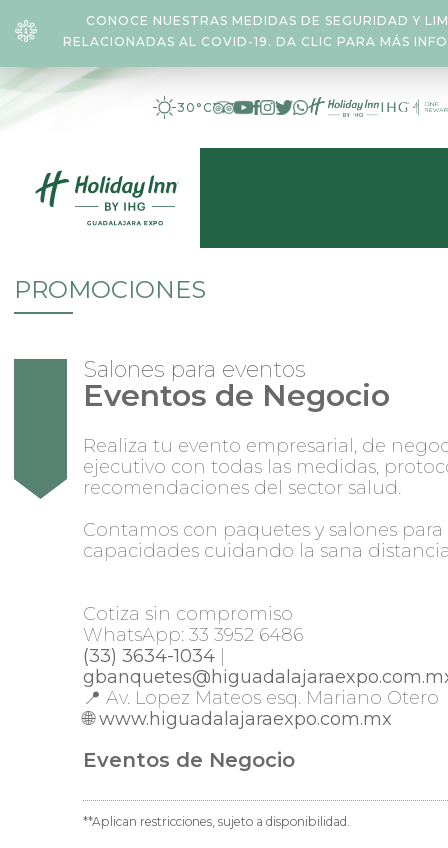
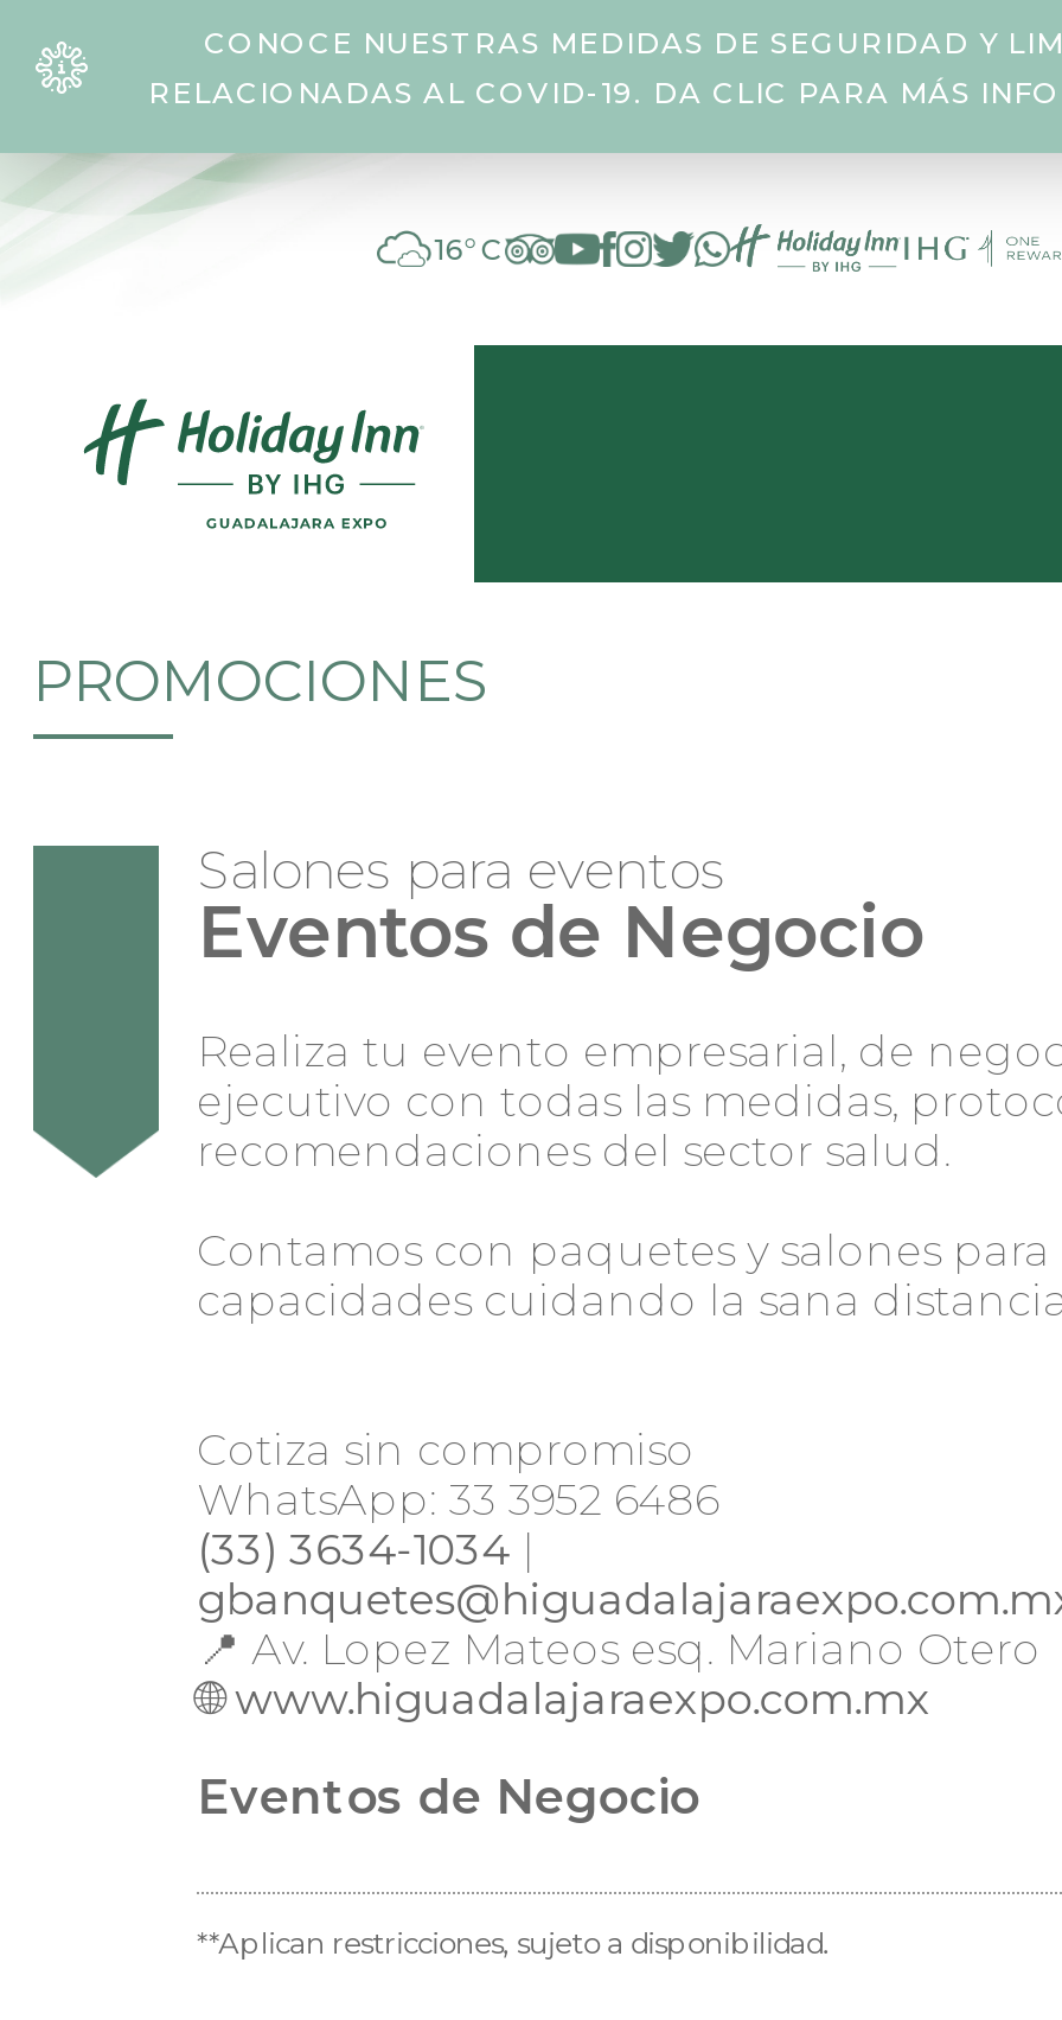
- 30°C
+ 16°C
